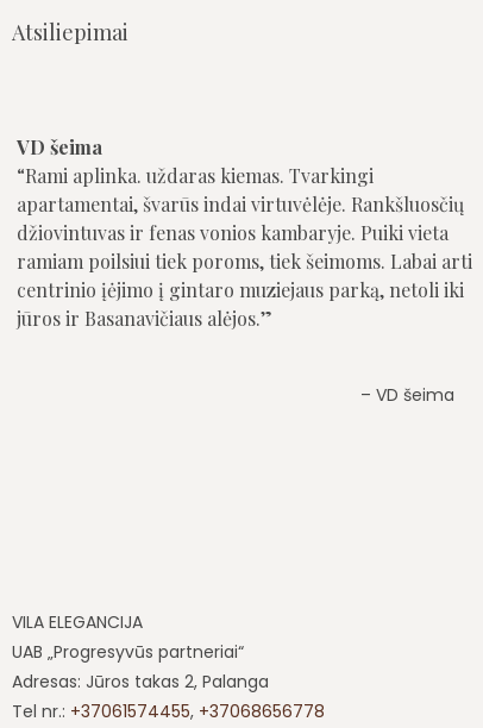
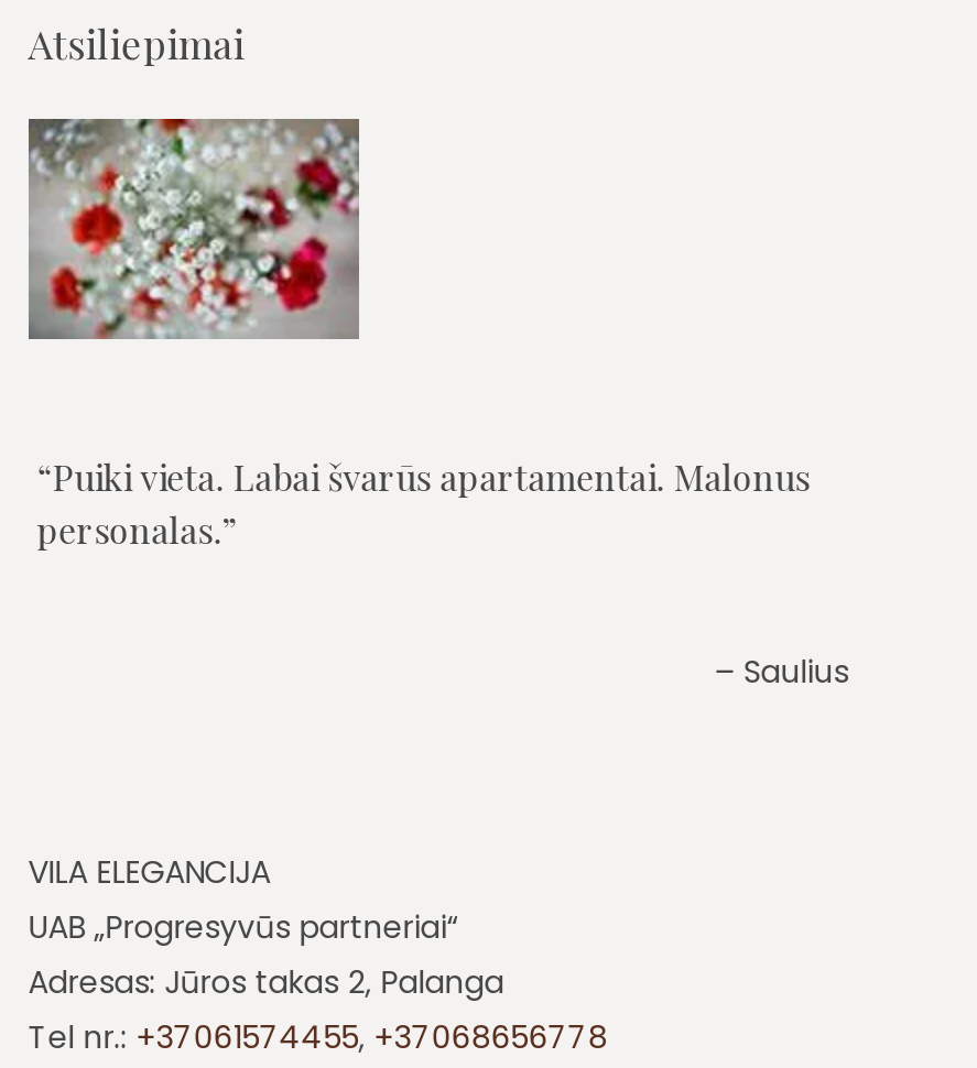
- VD šeima
- Rami aplinka. uždaras kiemas. Tvarkingi
- apartamentai, švarūs indai virtuvėlėje. Rankšluosčių
- džiovintuvas ir fenas vonios kambaryje. Puiki vieta
- ramiam poilsiui tiek poroms, tiek šeimoms. Labai arti
- centrinio įėjimo į gintaro muziejaus parką, netoli iki
- jūros ir Basanavičiaus alėjos.
+ Puiki vieta. Labai švarūs apartamentai. Malonus
+ personalas.

- VD šeima
+ Saulius
